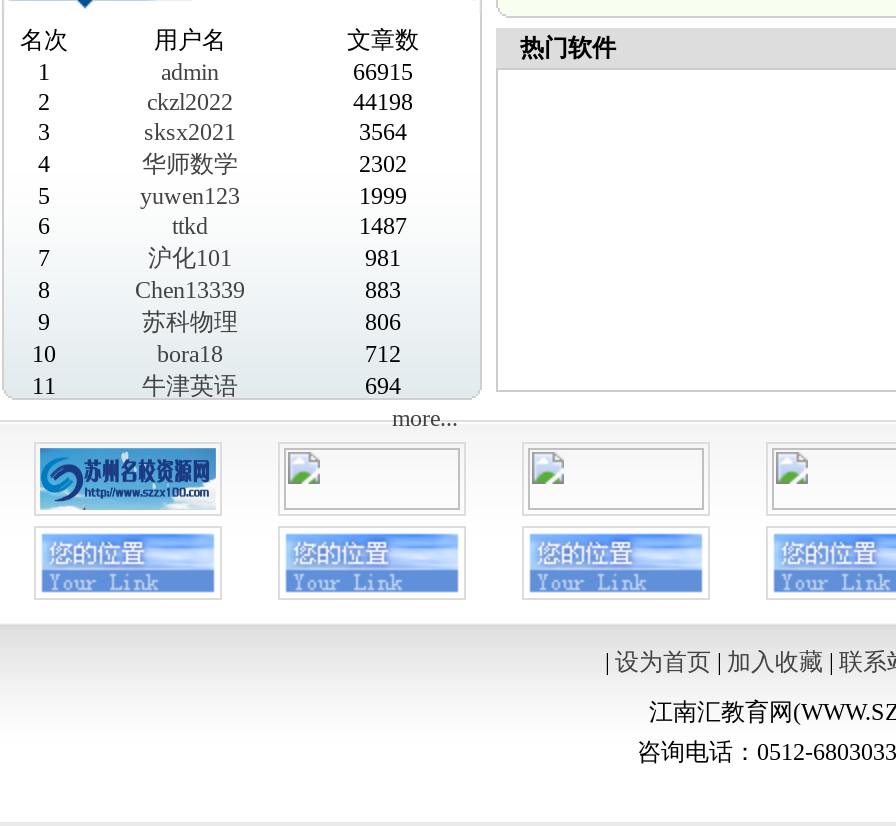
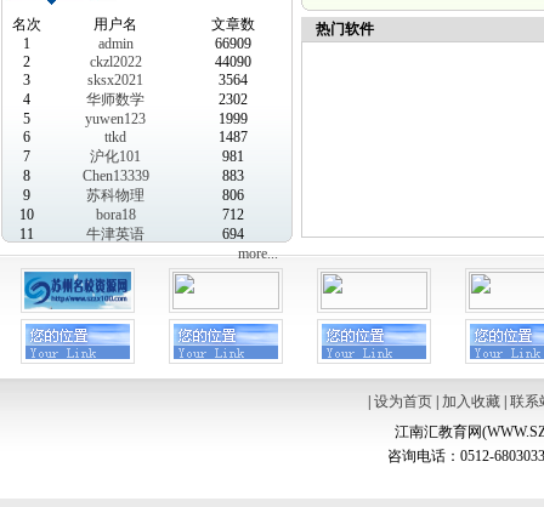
- 66915
+ 66909

- 44198
+ 44090
